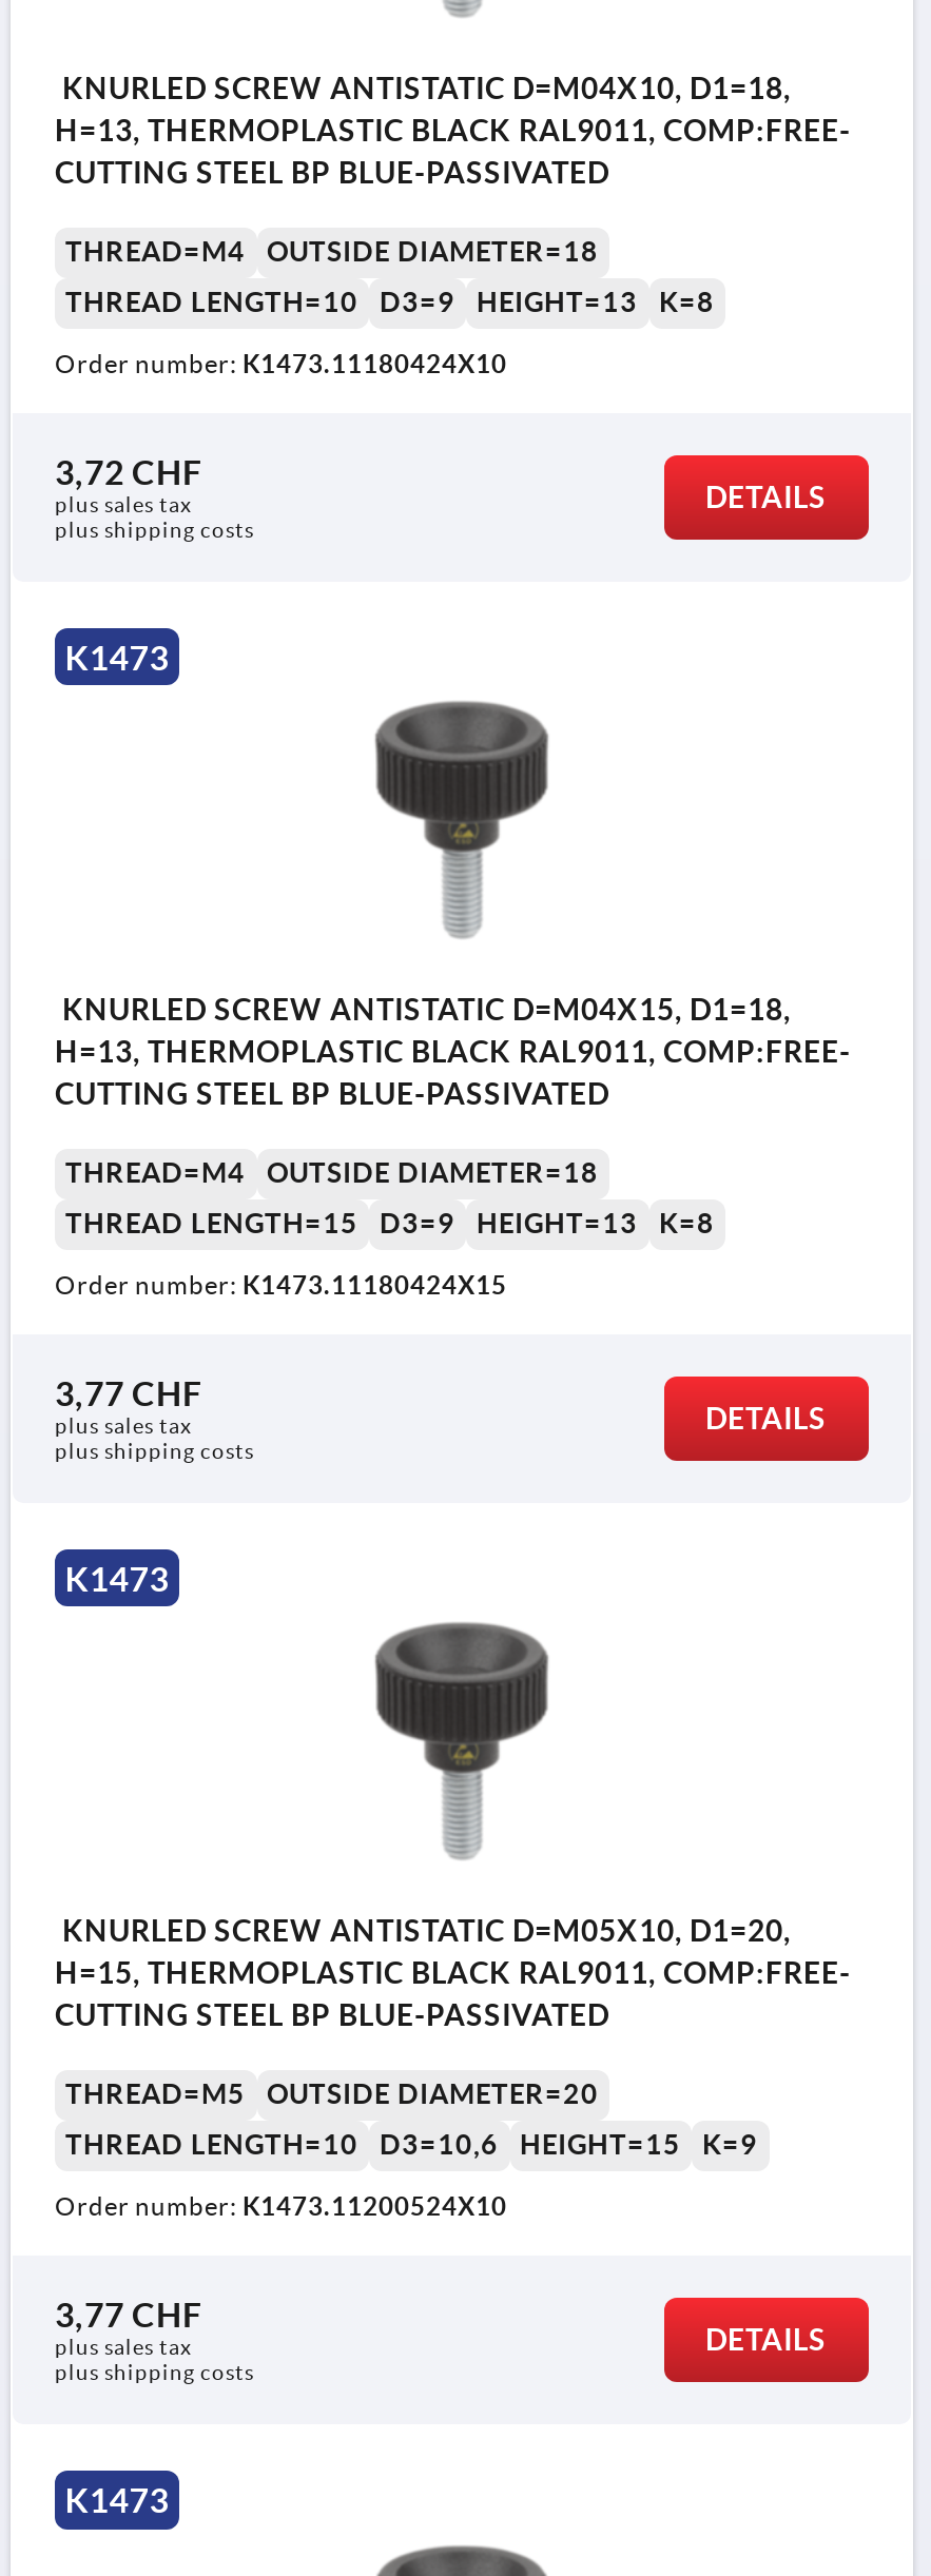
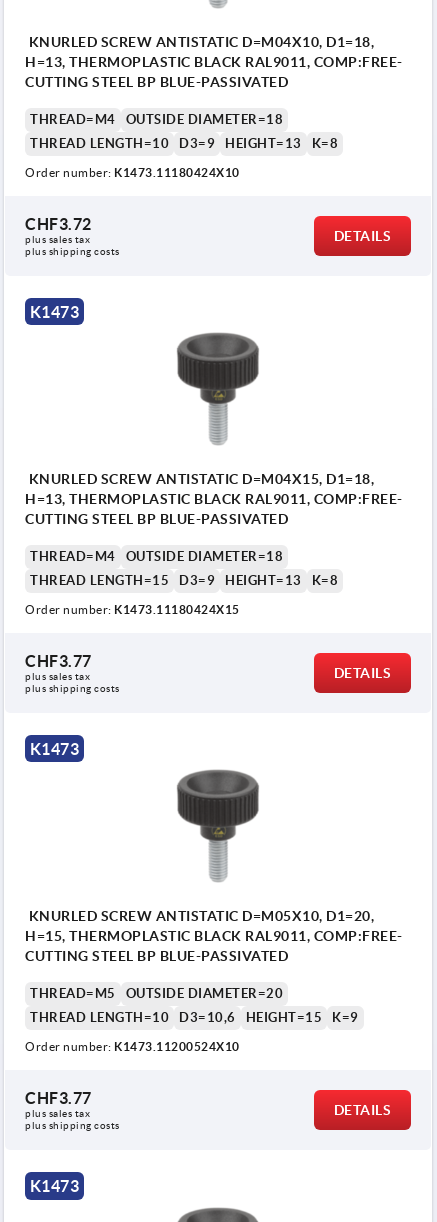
- 3,72 CHF
+ CHF3.72

- 3,77 CHF
+ CHF3.77

- 3,77 CHF
+ CHF3.77
